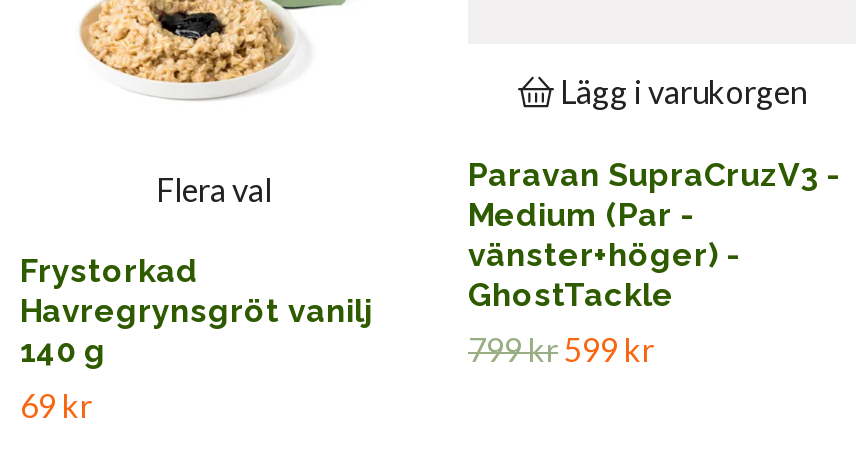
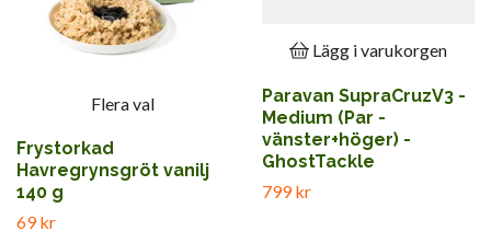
- 799 kr 599 kr
+ 799 kr
